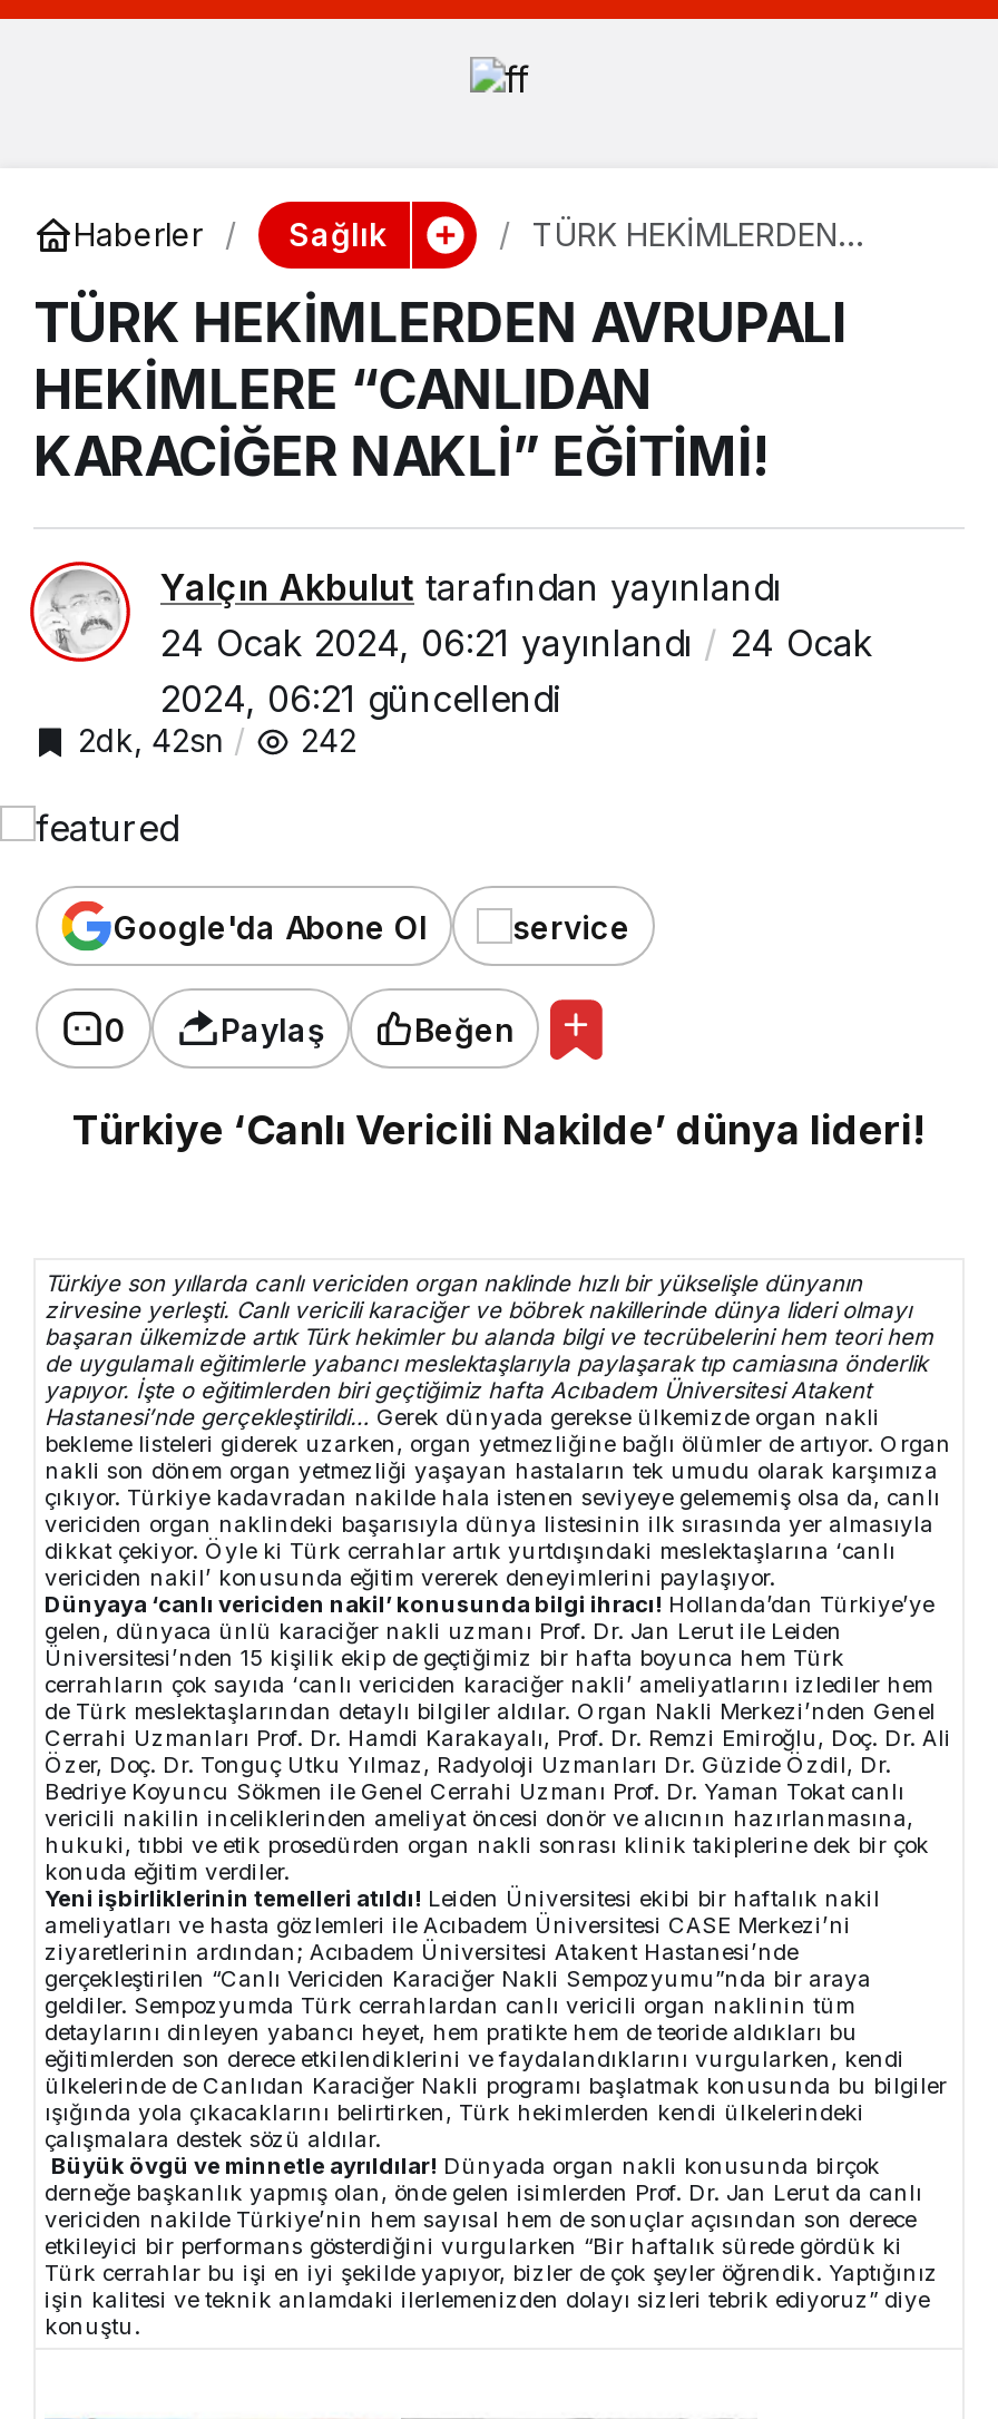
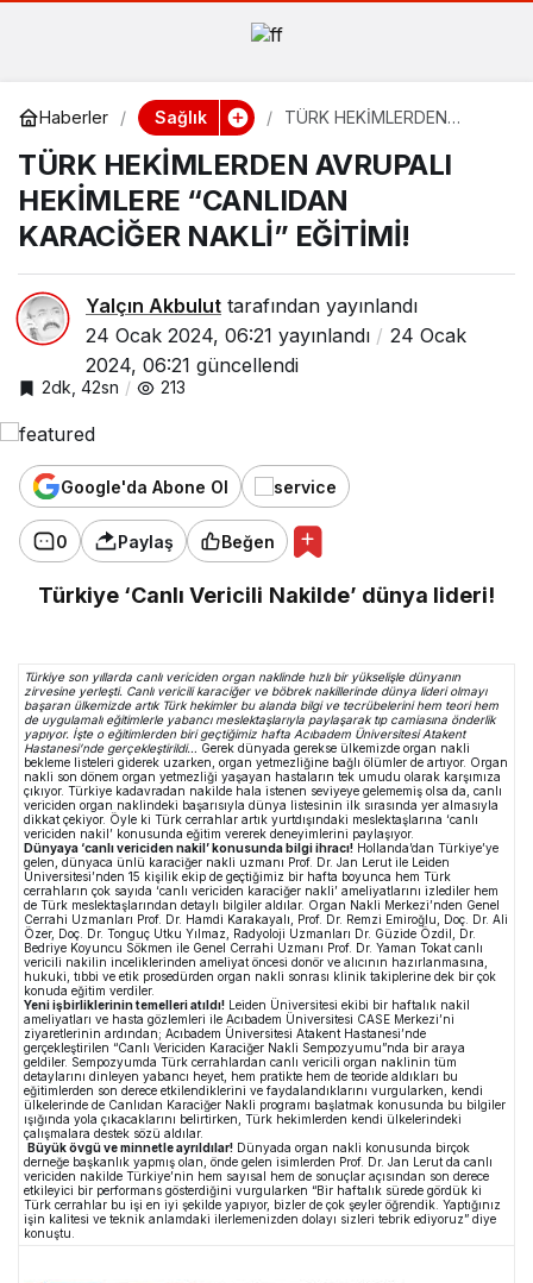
- 242
+ 213
